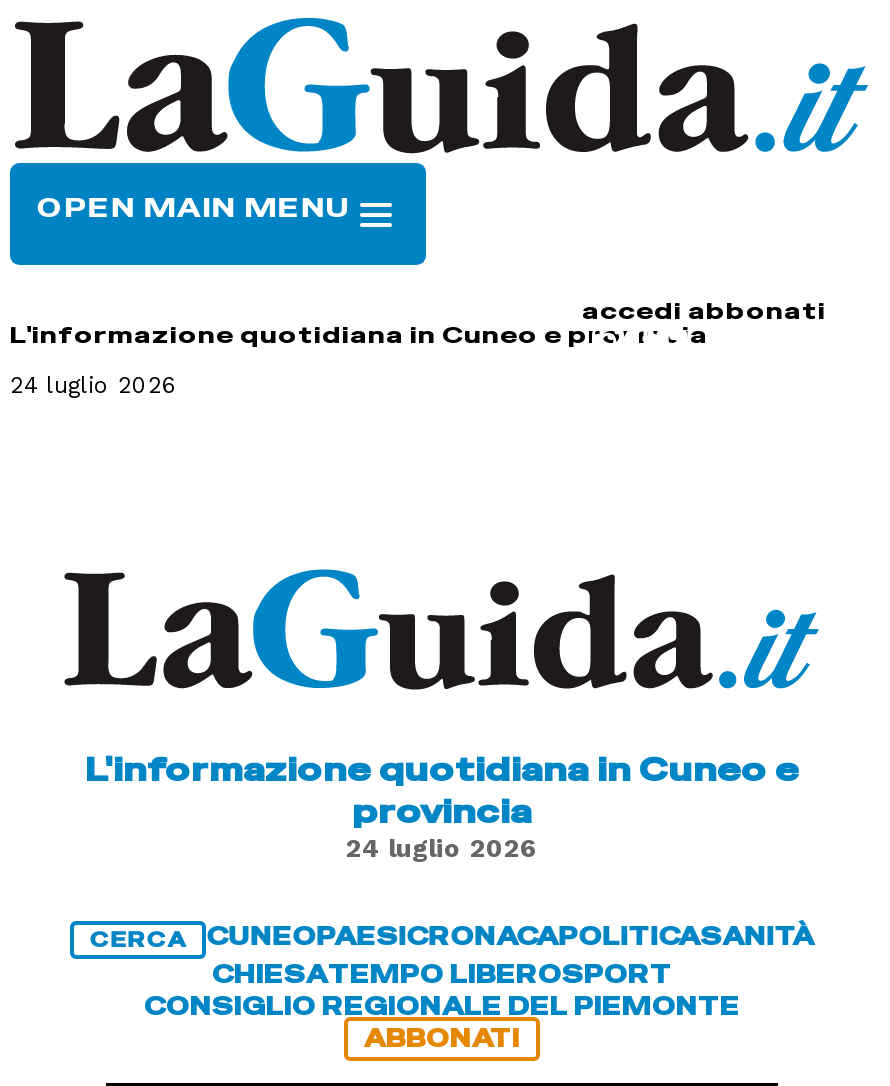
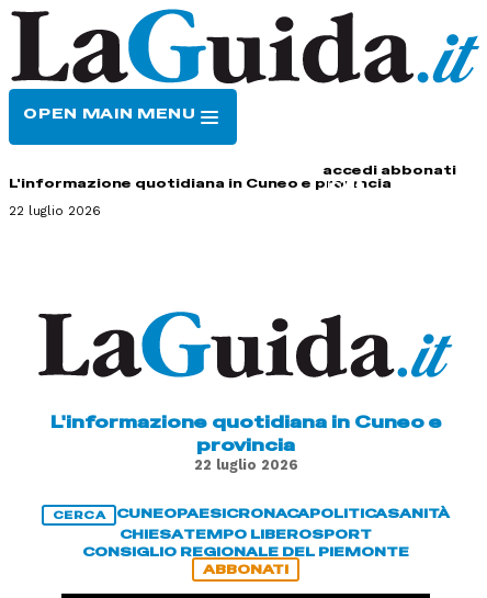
- 24 luglio 2026
+ 22 luglio 2026

- 24 luglio 2026
+ 22 luglio 2026
